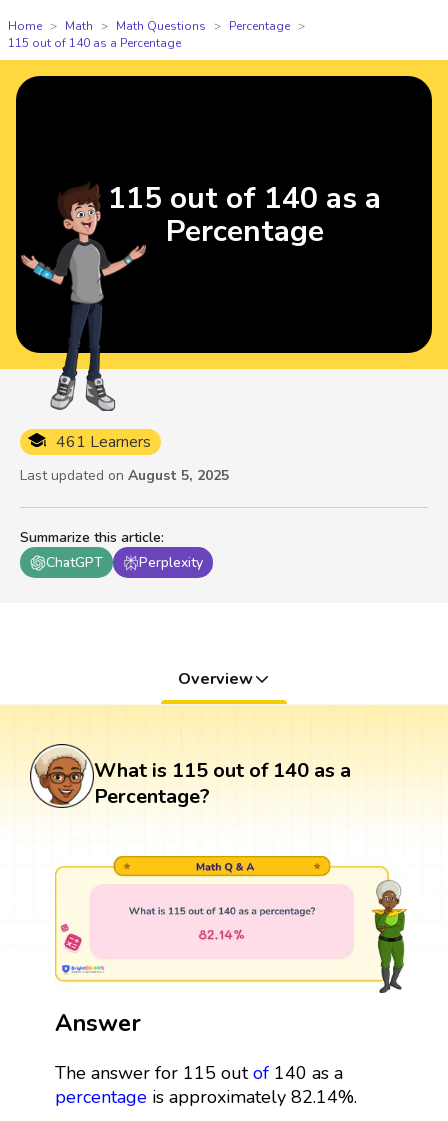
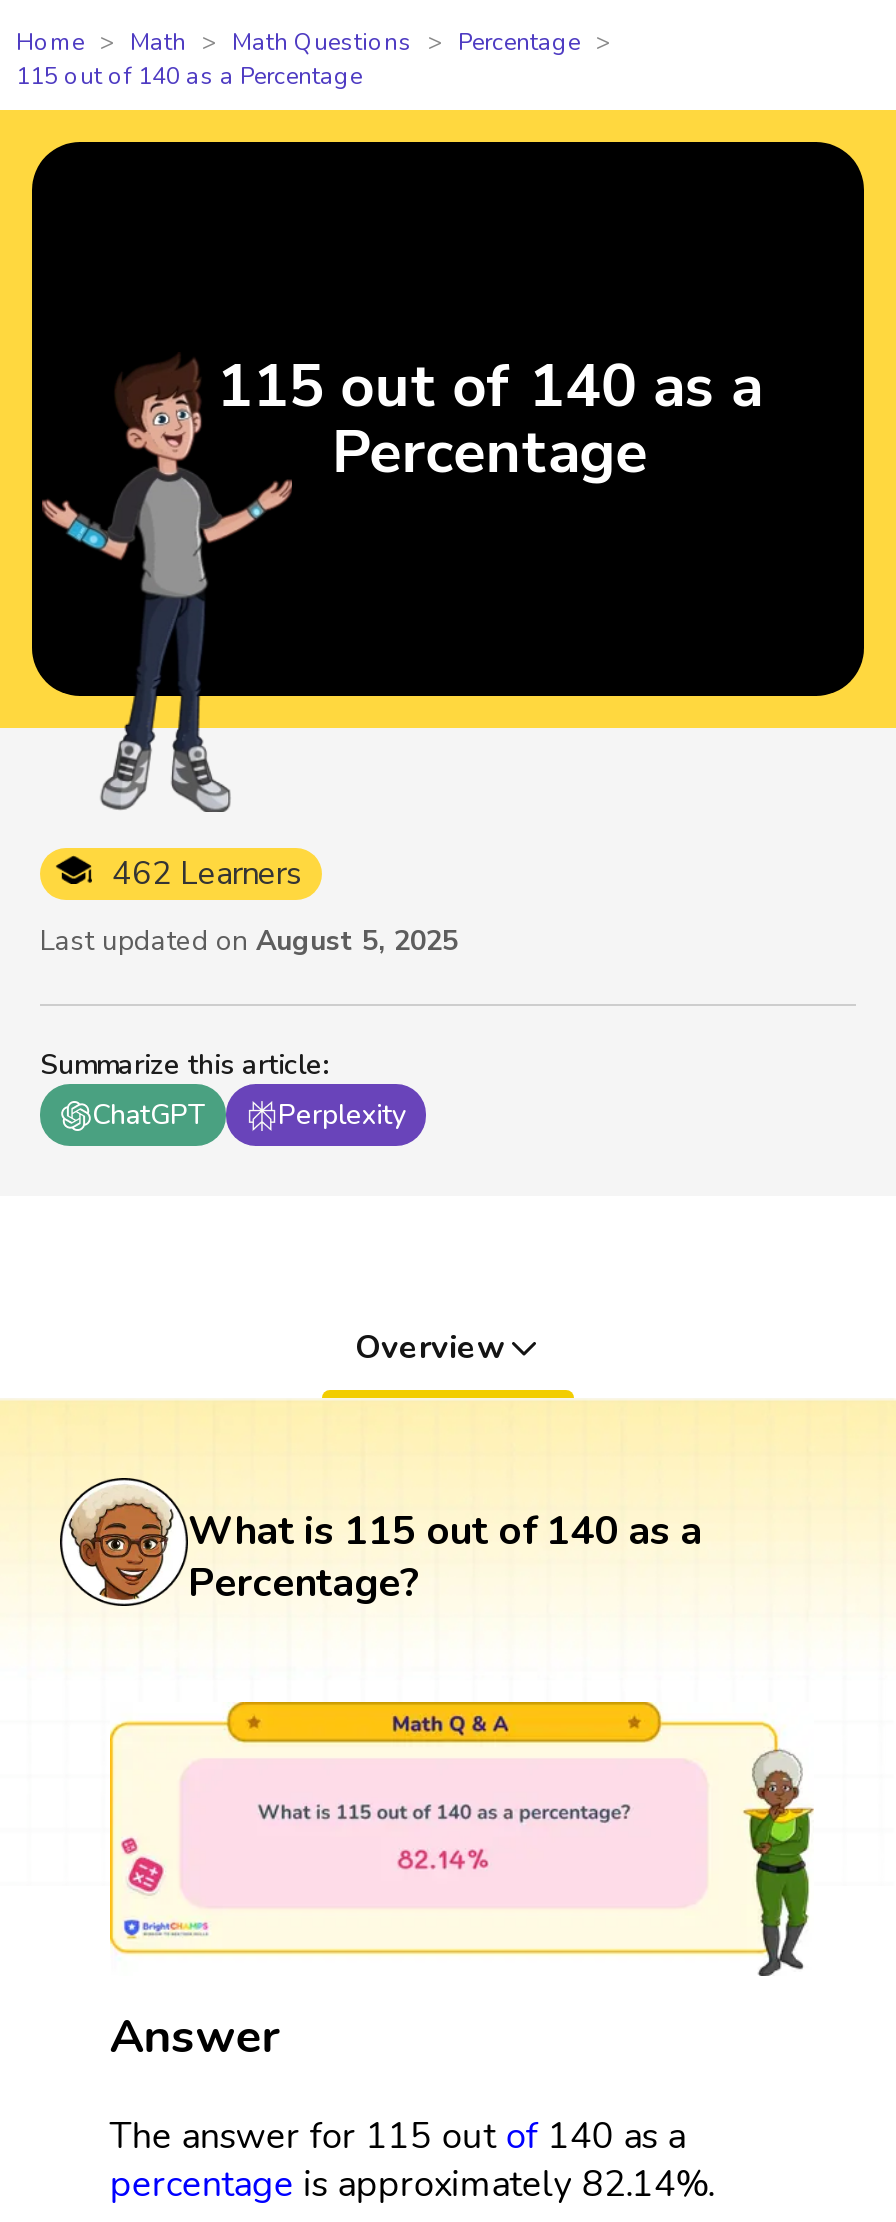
- 461 Learners
+ 462 Learners
